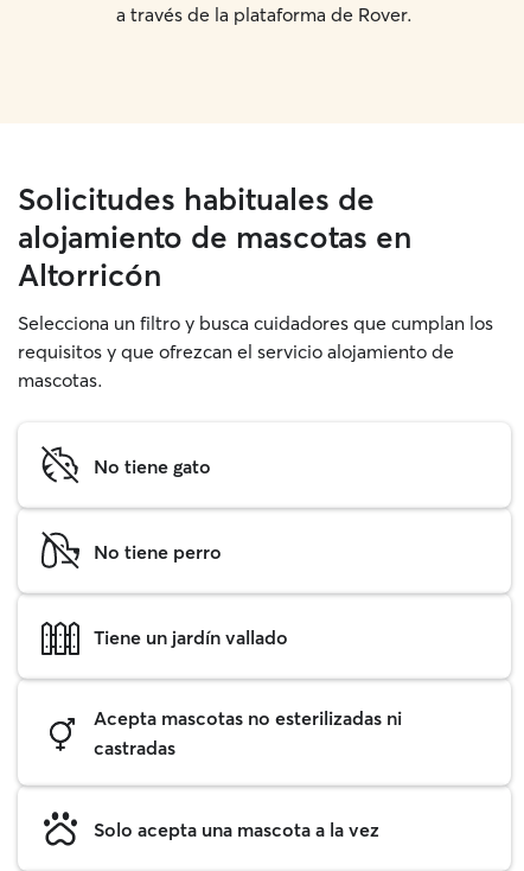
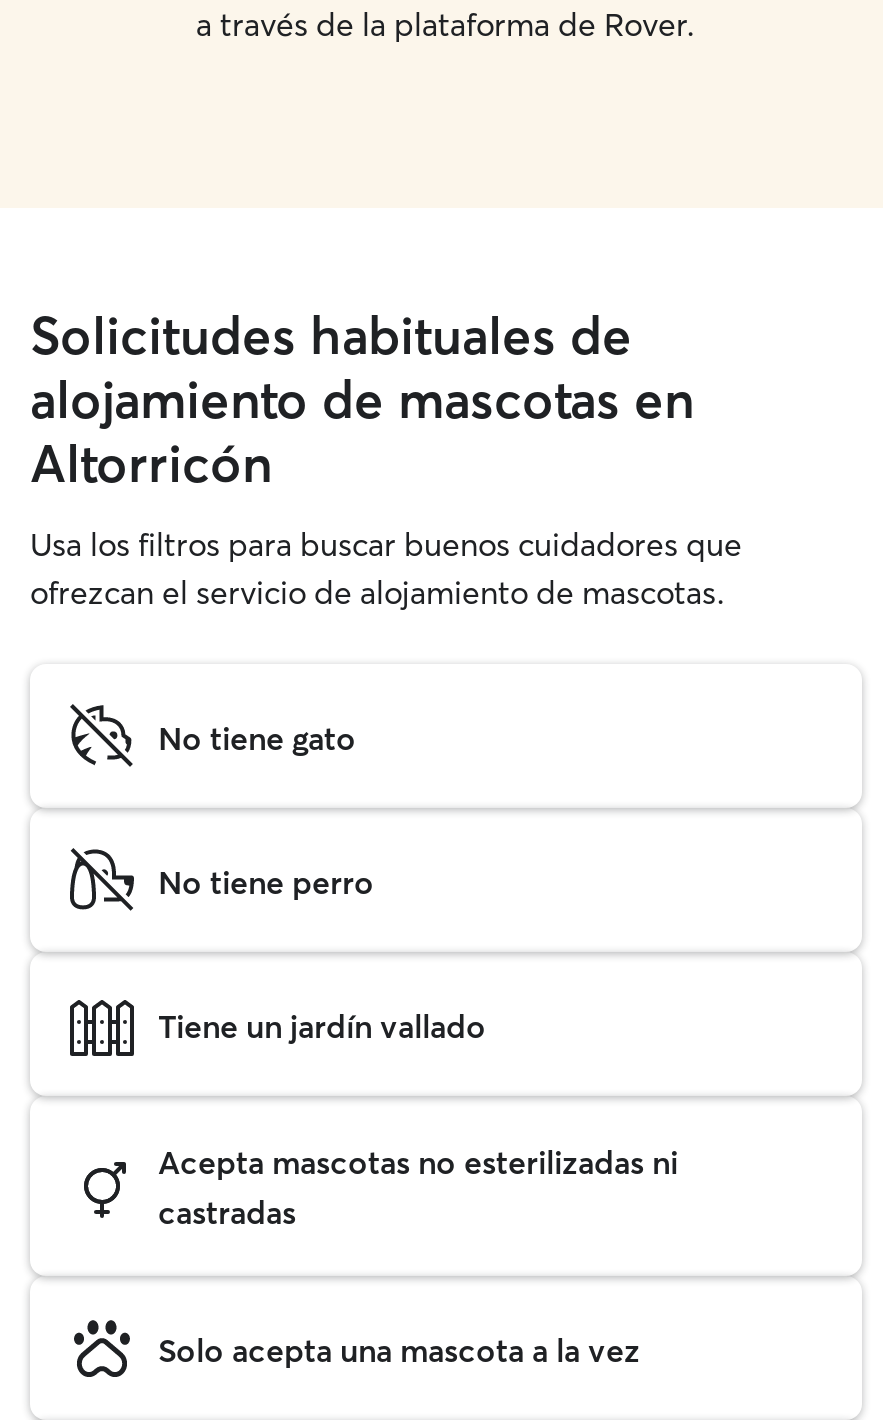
- Selecciona un filtro y busca cuidadores que cumplan los
- requisitos y que ofrezcan el servicio alojamiento de
- mascotas.
+ Usa los filtros para buscar buenos cuidadores que
+ ofrezcan el servicio de alojamiento de mascotas.
